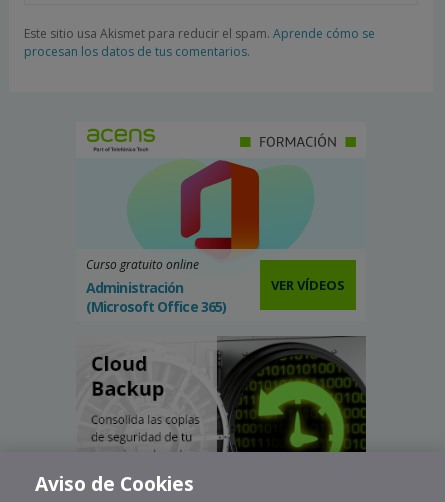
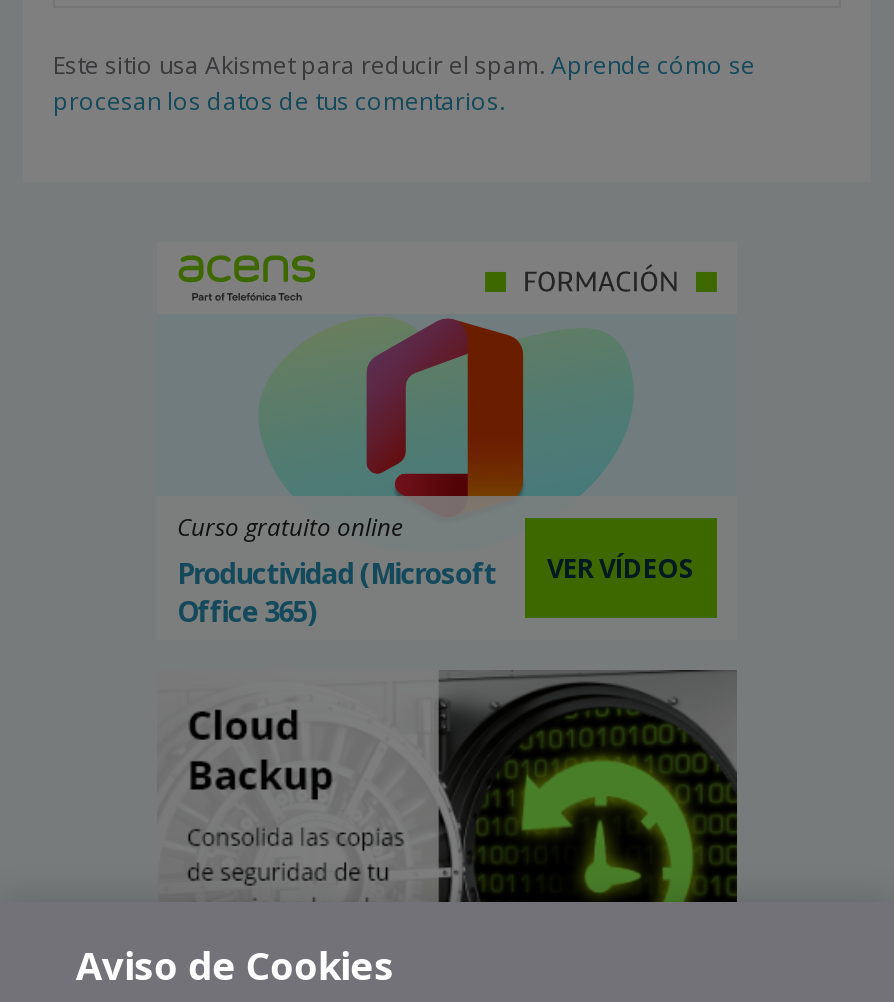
- Administración
- (Microsoft Office 365)
+ Productividad (Microsoft
+ Office 365)
